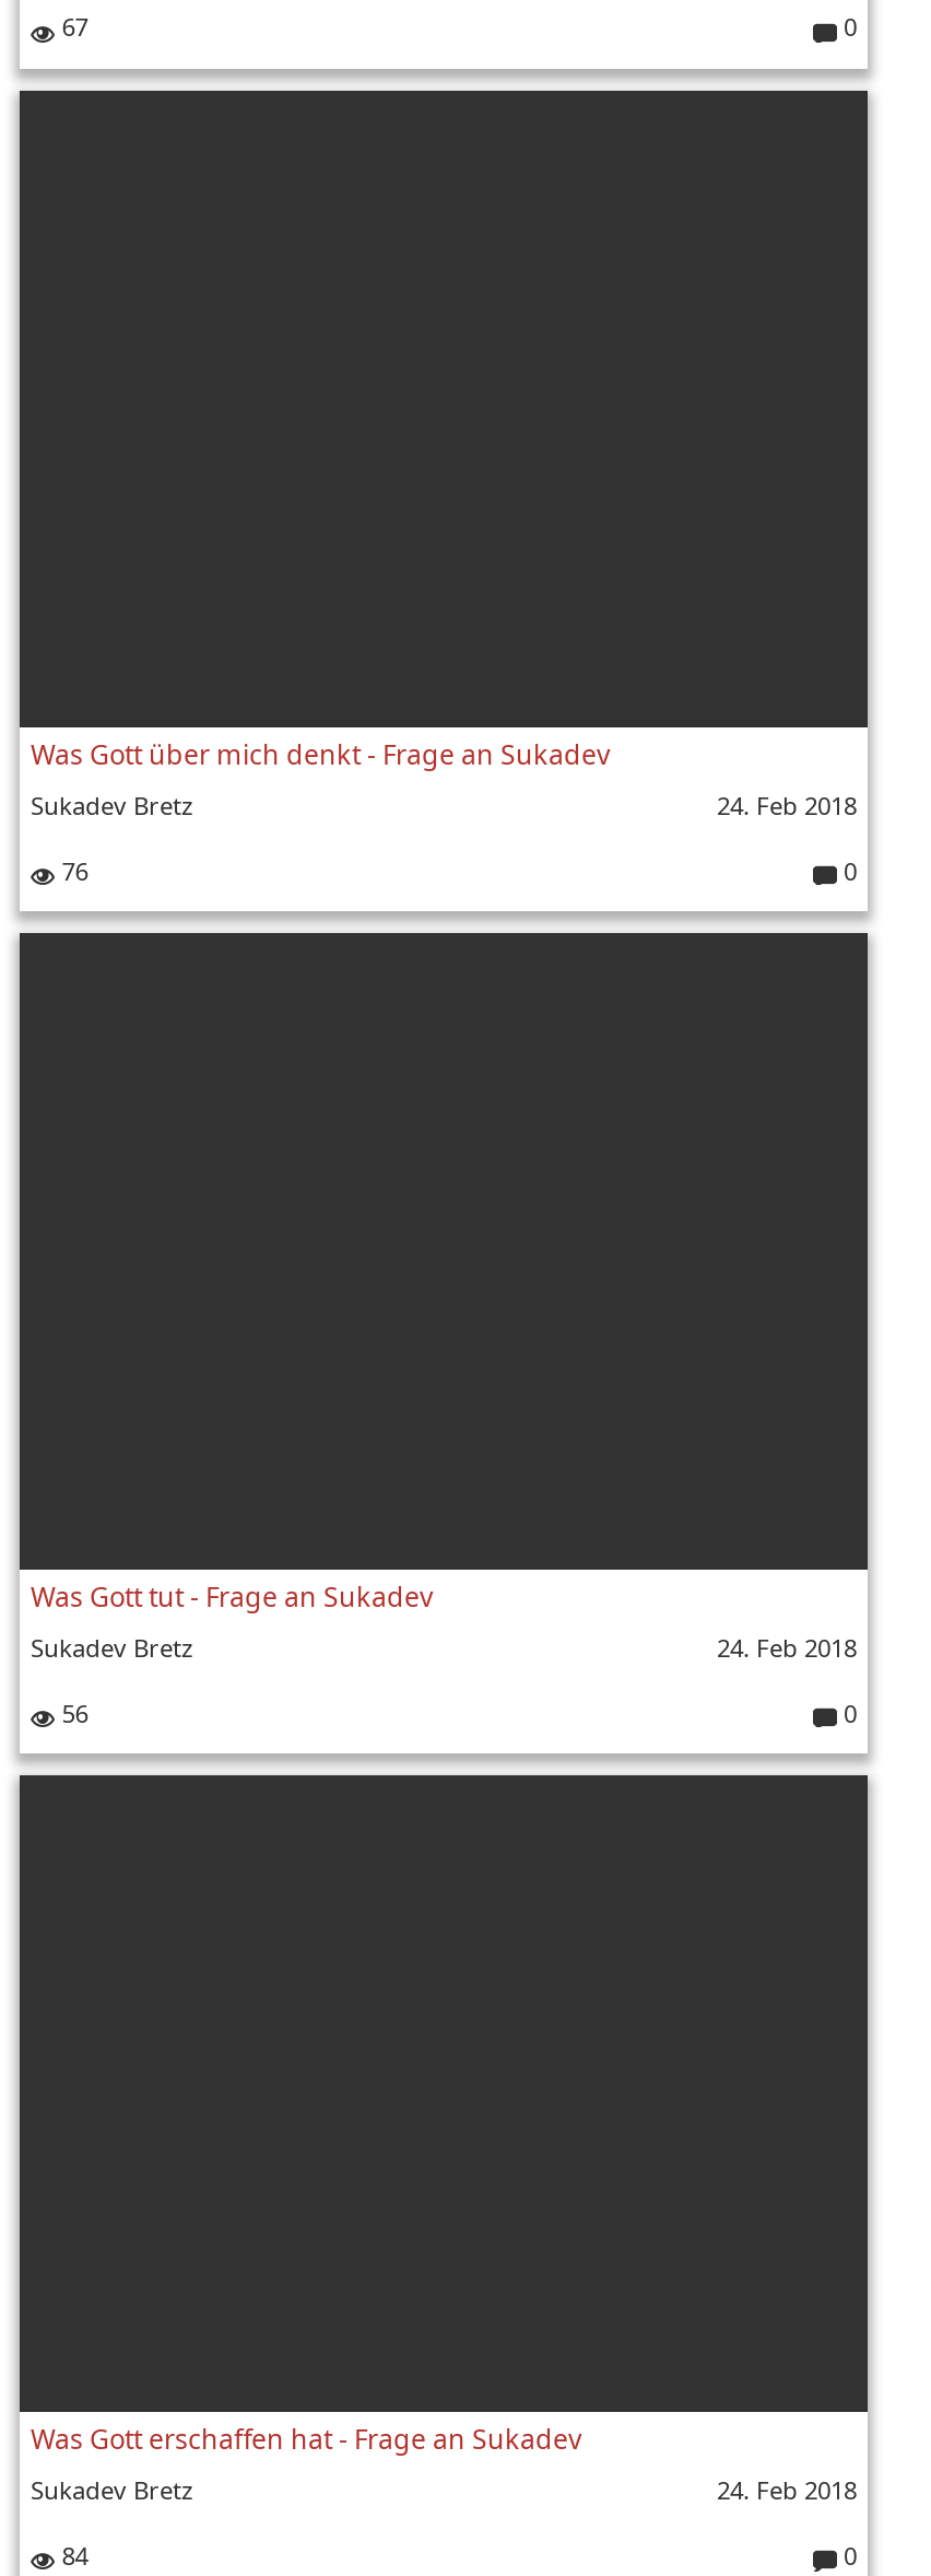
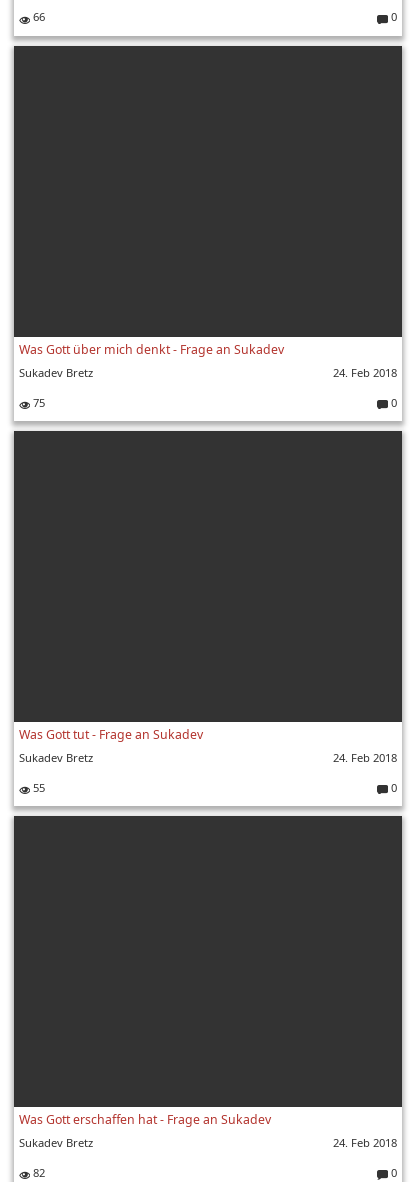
- 67
+ 66

- 76
+ 75

- 56
+ 55

- 84
+ 82
